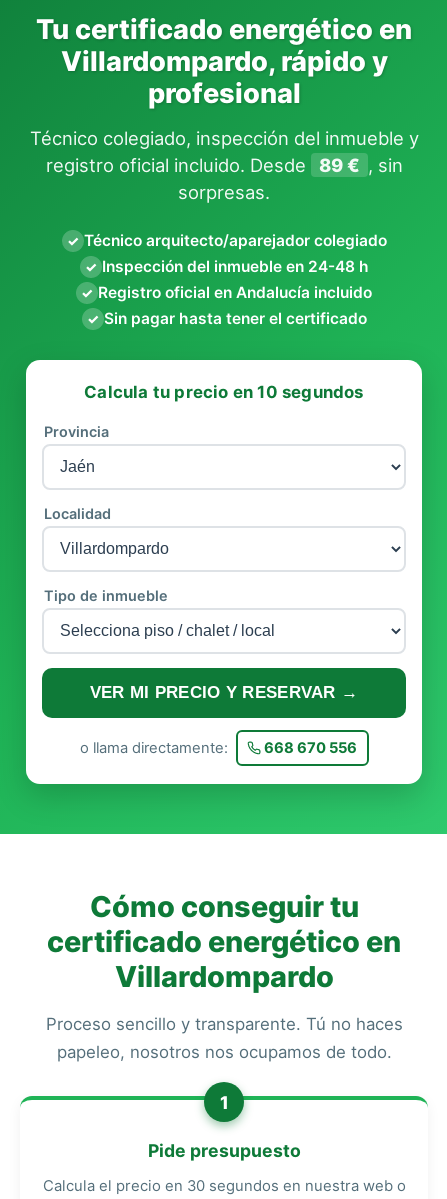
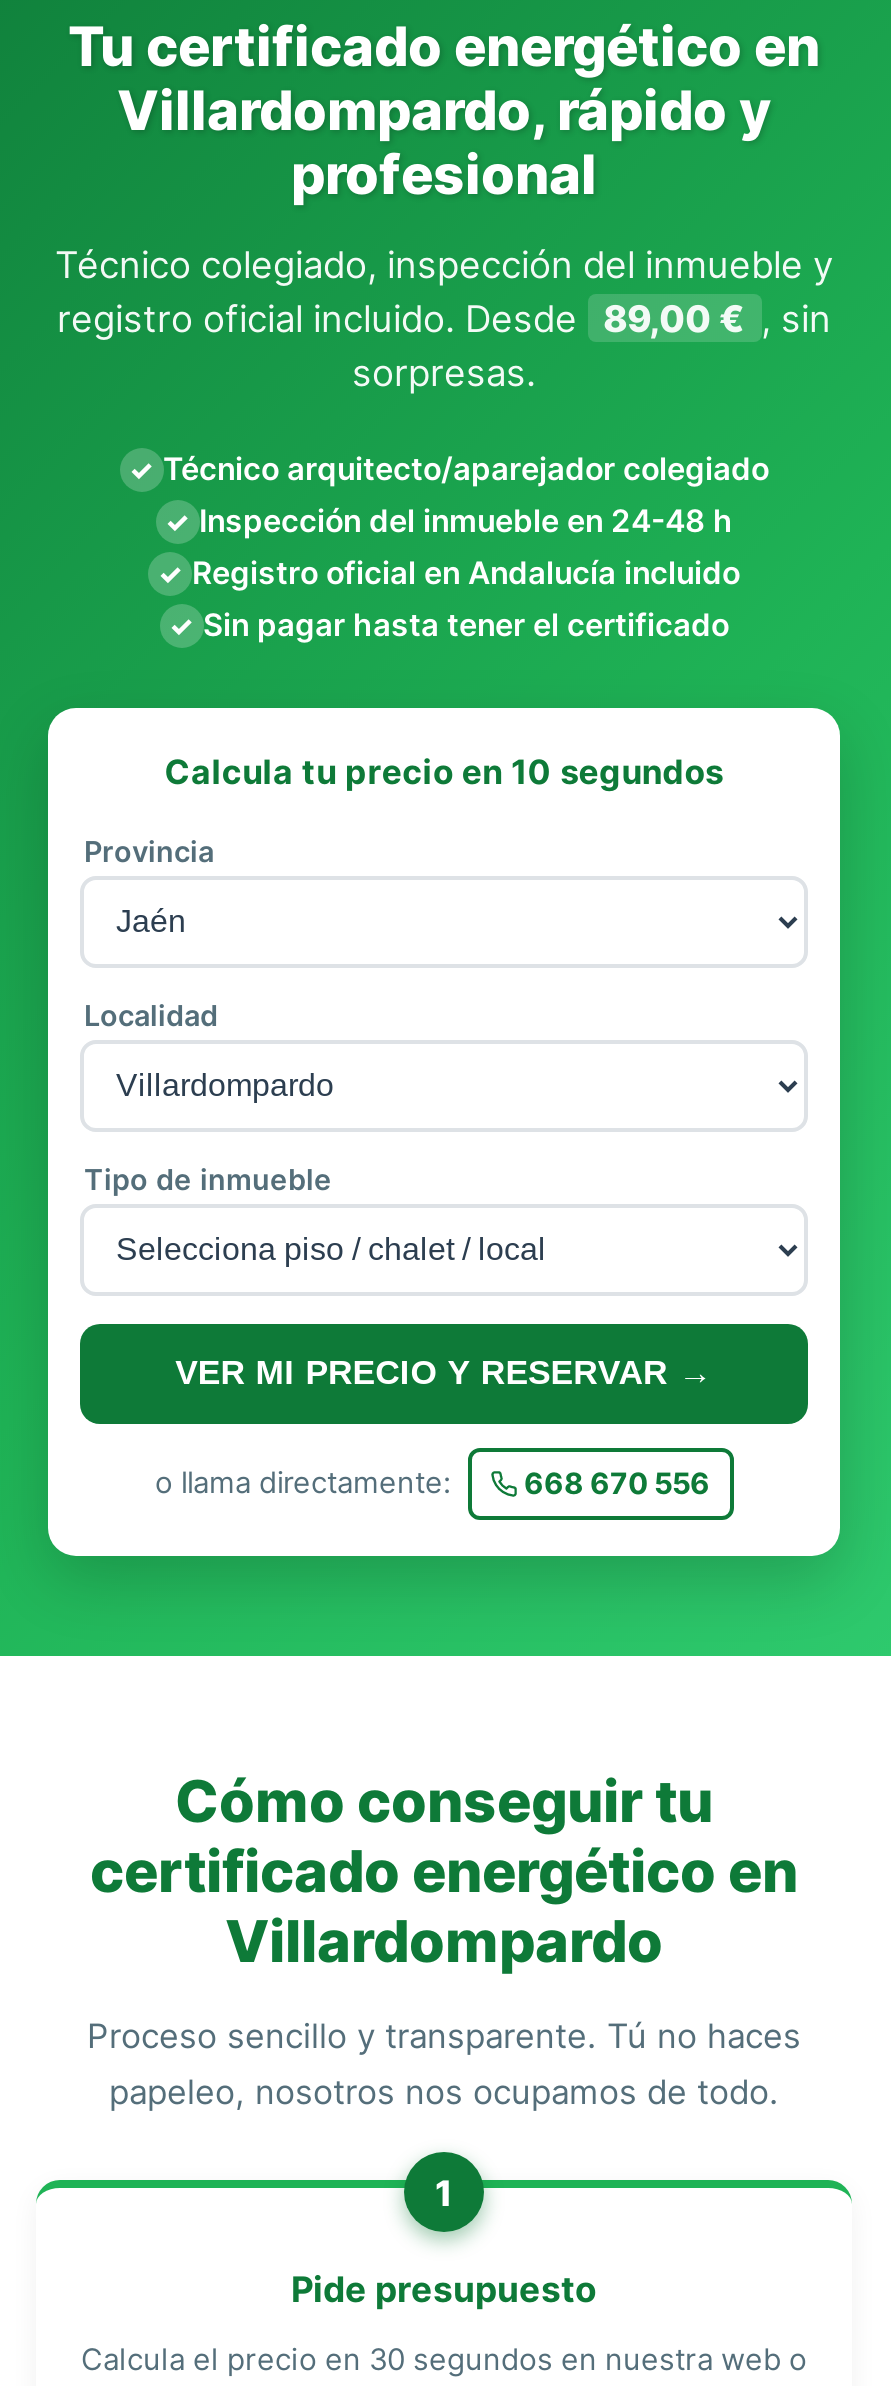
- registro oficial incluido. Desde 89 € , sin
+ registro oficial incluido. Desde 89,00 € , sin
